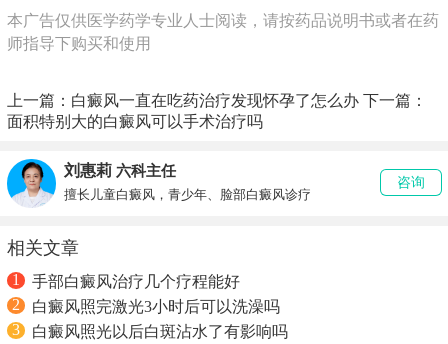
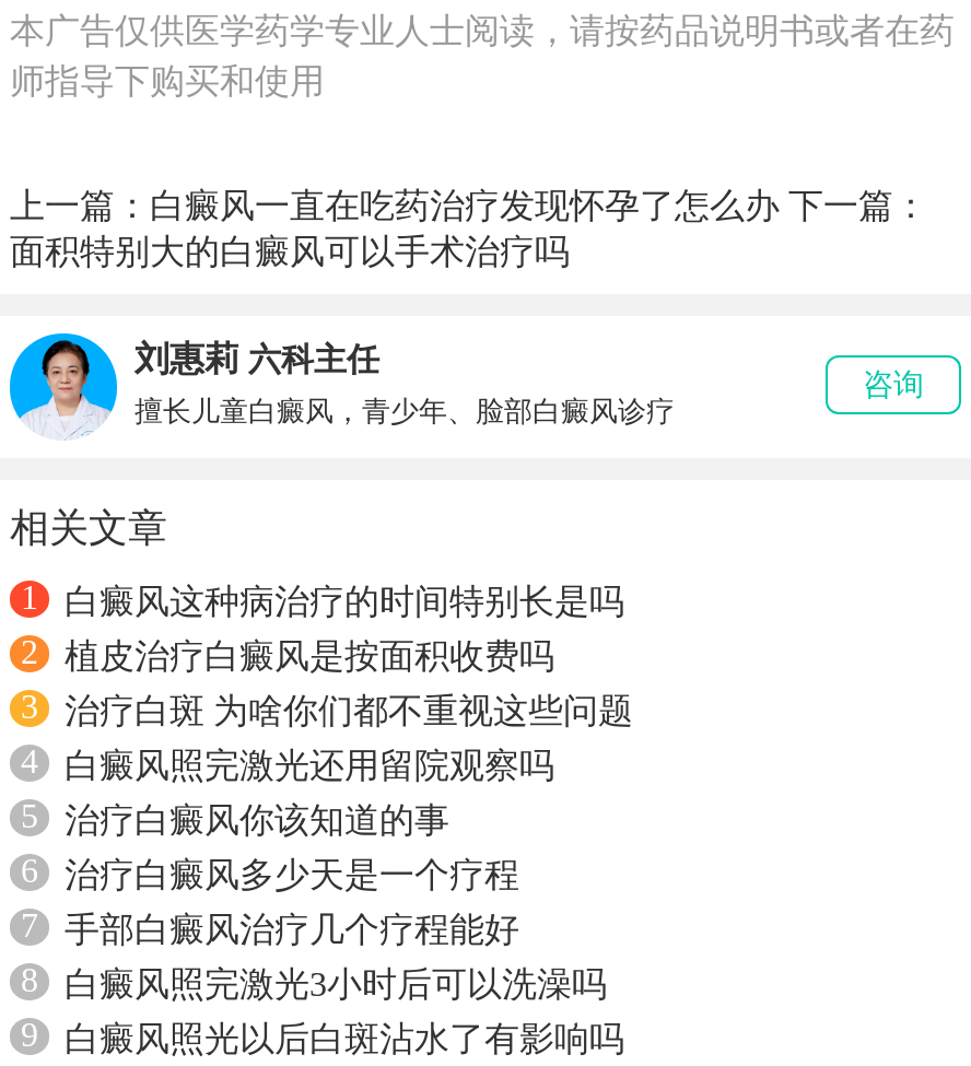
+ 白癜风这种病治疗的时间特别长是吗
+ 2
+ 植皮治疗白癜风是按面积收费吗
+ 3
+ 治疗白斑 为啥你们都不重视这些问题
+ 4
+ 白癜风照完激光还用留院观察吗
+ 5
+ 治疗白癜风你该知道的事
+ 6
+ 治疗白癜风多少天是一个疗程
+ 7

- 2 白癜风照完激光3小时后可以洗澡吗
+ 8 白癜风照完激光3小时后可以洗澡吗

- 3 白癜风照光以后白斑沾水了有影响吗
+ 9 白癜风照光以后白斑沾水了有影响吗
